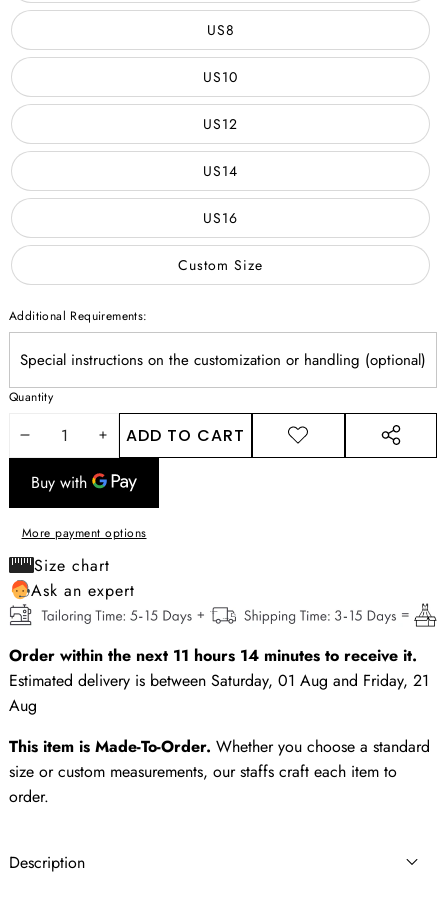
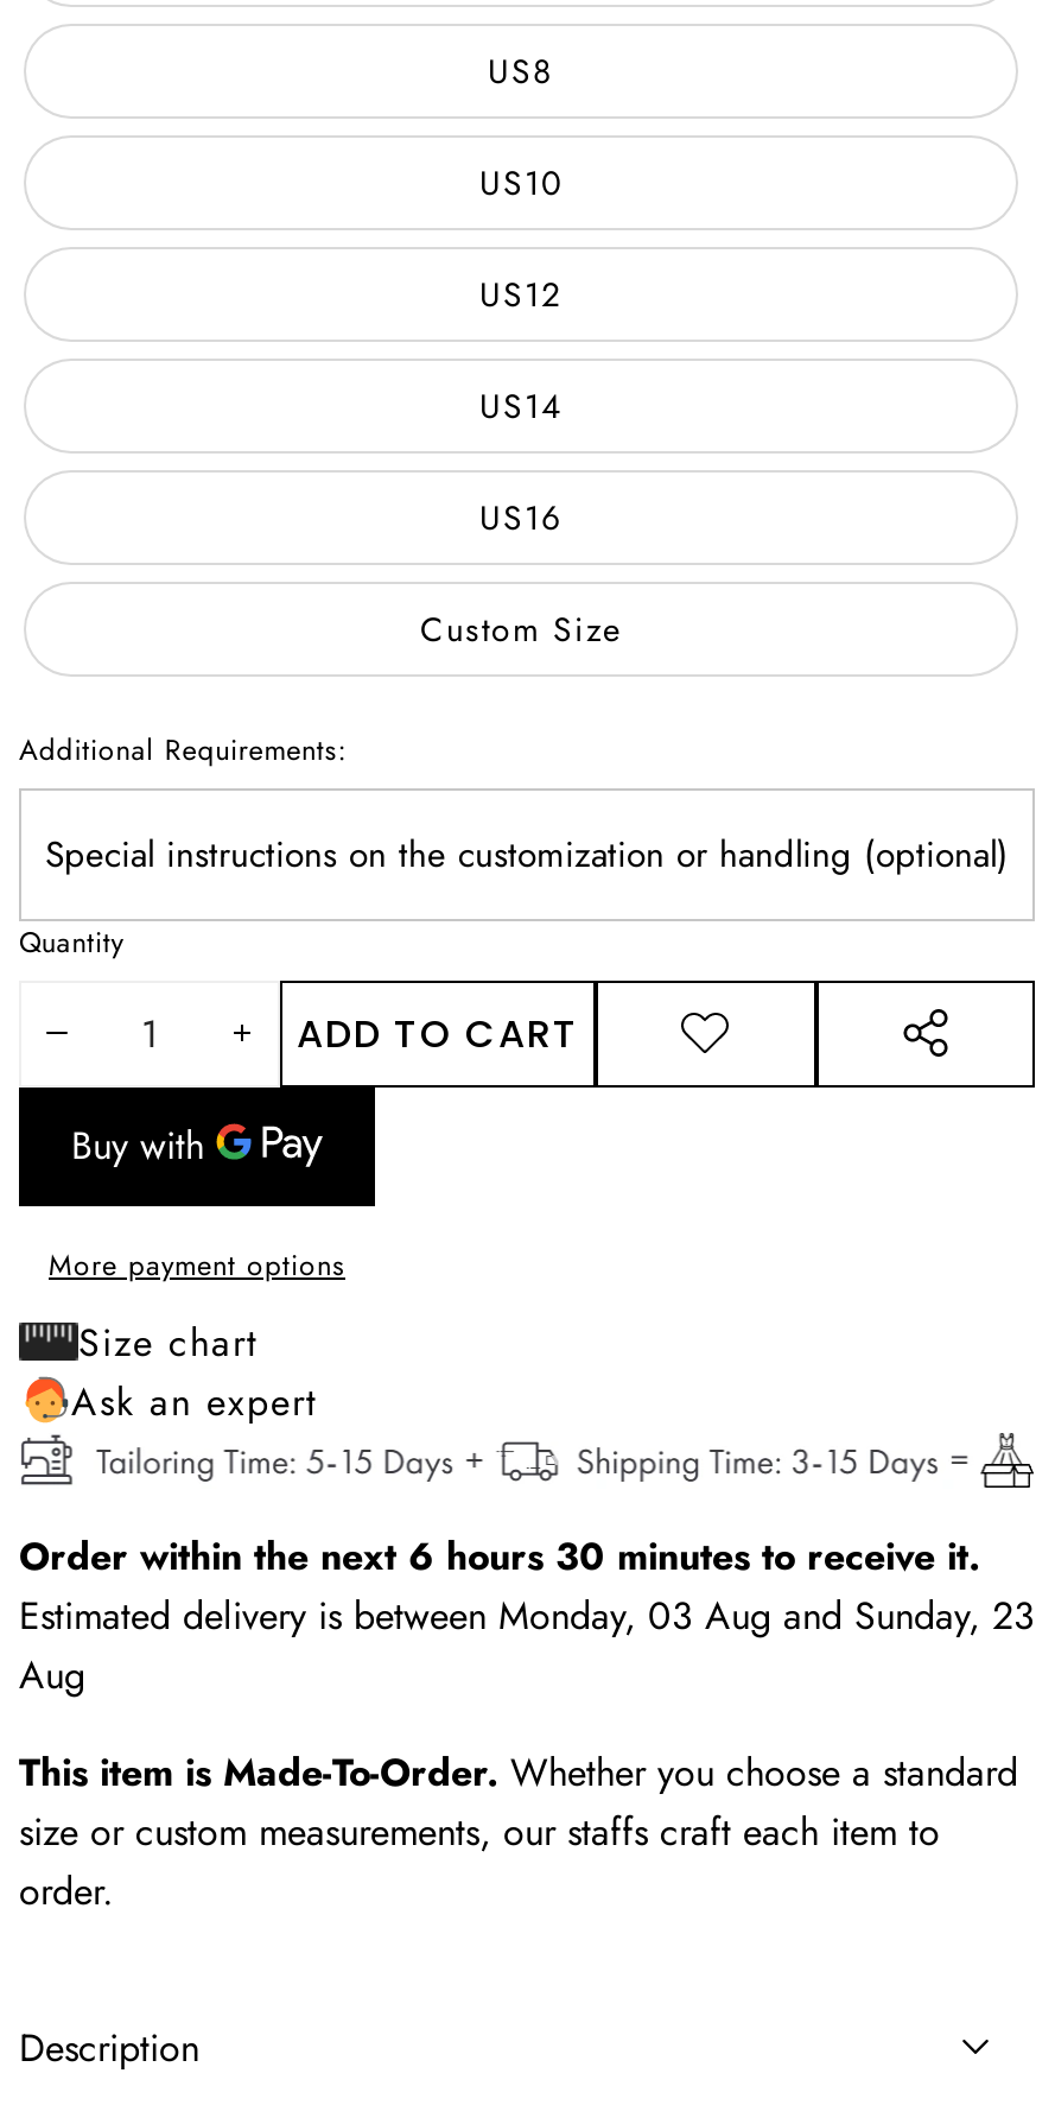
- Order within the next 11 hours 14 minutes to receive it.
+ Order within the next 6 hours 30 minutes to receive it.

- Estimated delivery is between Saturday, 01 Aug and Friday, 21
+ Estimated delivery is between Monday, 03 Aug and Sunday, 23
